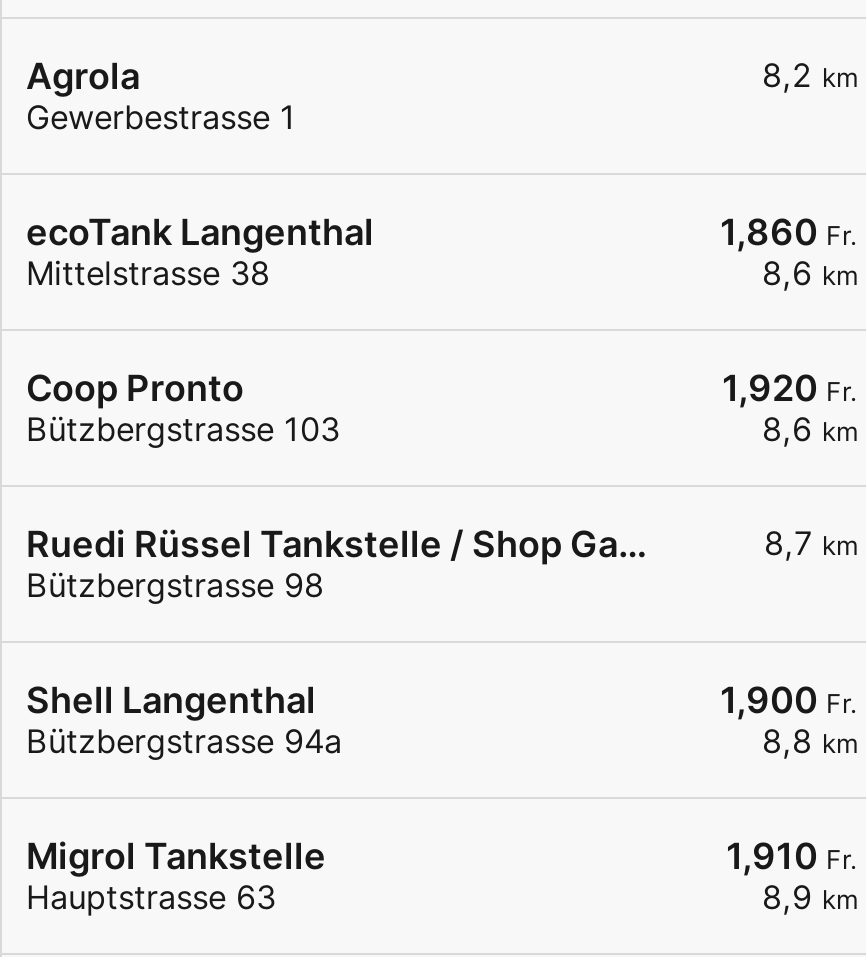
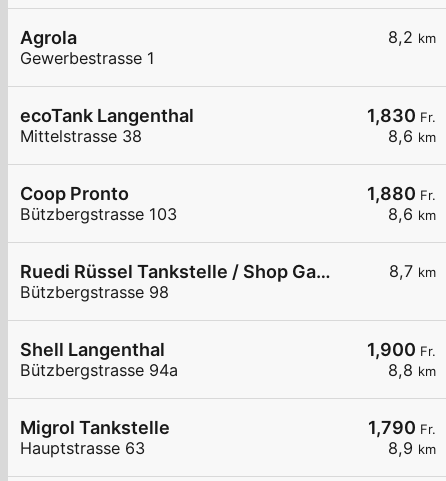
- 1,860 Fr.
+ 1,830 Fr.

- 1,920 Fr.
+ 1,880 Fr.

- 1,910 Fr.
+ 1,790 Fr.
